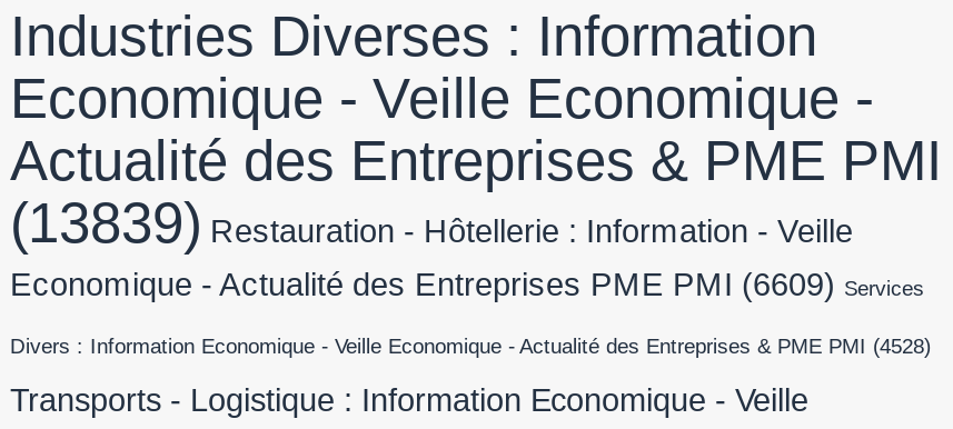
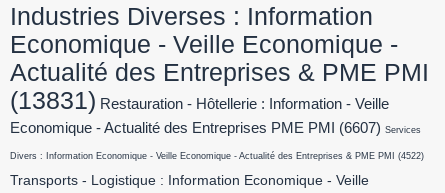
- (13839) Restauration - Hôtellerie : Information - Veille
+ (13831) Restauration - Hôtellerie : Information - Veille

- Economique - Actualité des Entreprises PME PMI (6609) Services
+ Economique - Actualité des Entreprises PME PMI (6607) Services

- Divers : Information Economique - Veille Economique - Actualité des Entreprises & PME PMI (4528)
+ Divers : Information Economique - Veille Economique - Actualité des Entreprises & PME PMI (4522)
